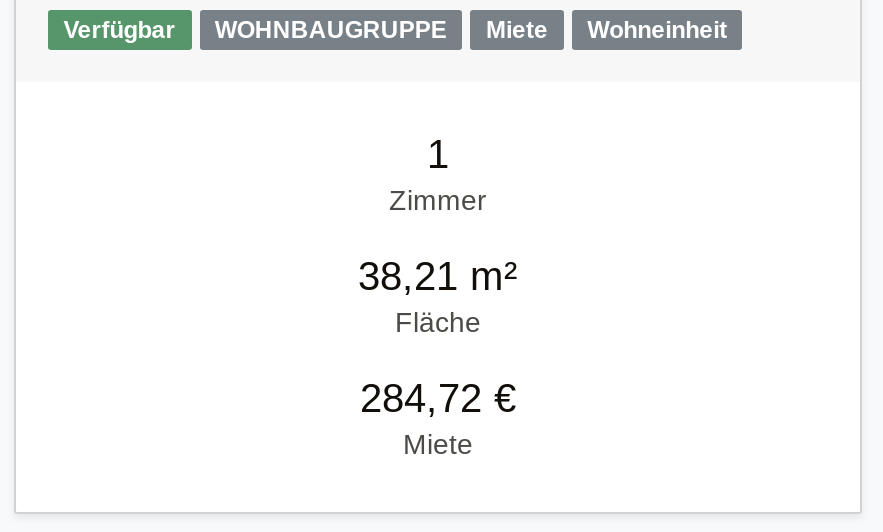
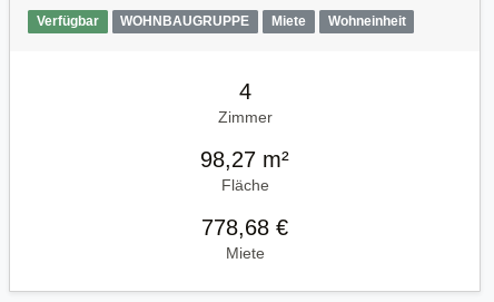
- 1
+ 4

- 38,21 m²
+ 98,27 m²

- 284,72 €
+ 778,68 €
